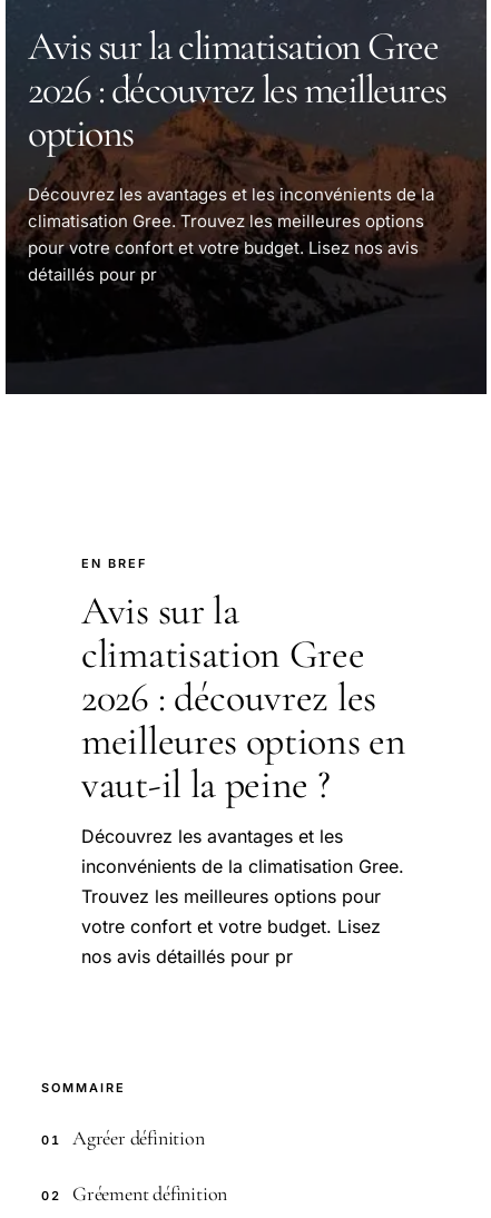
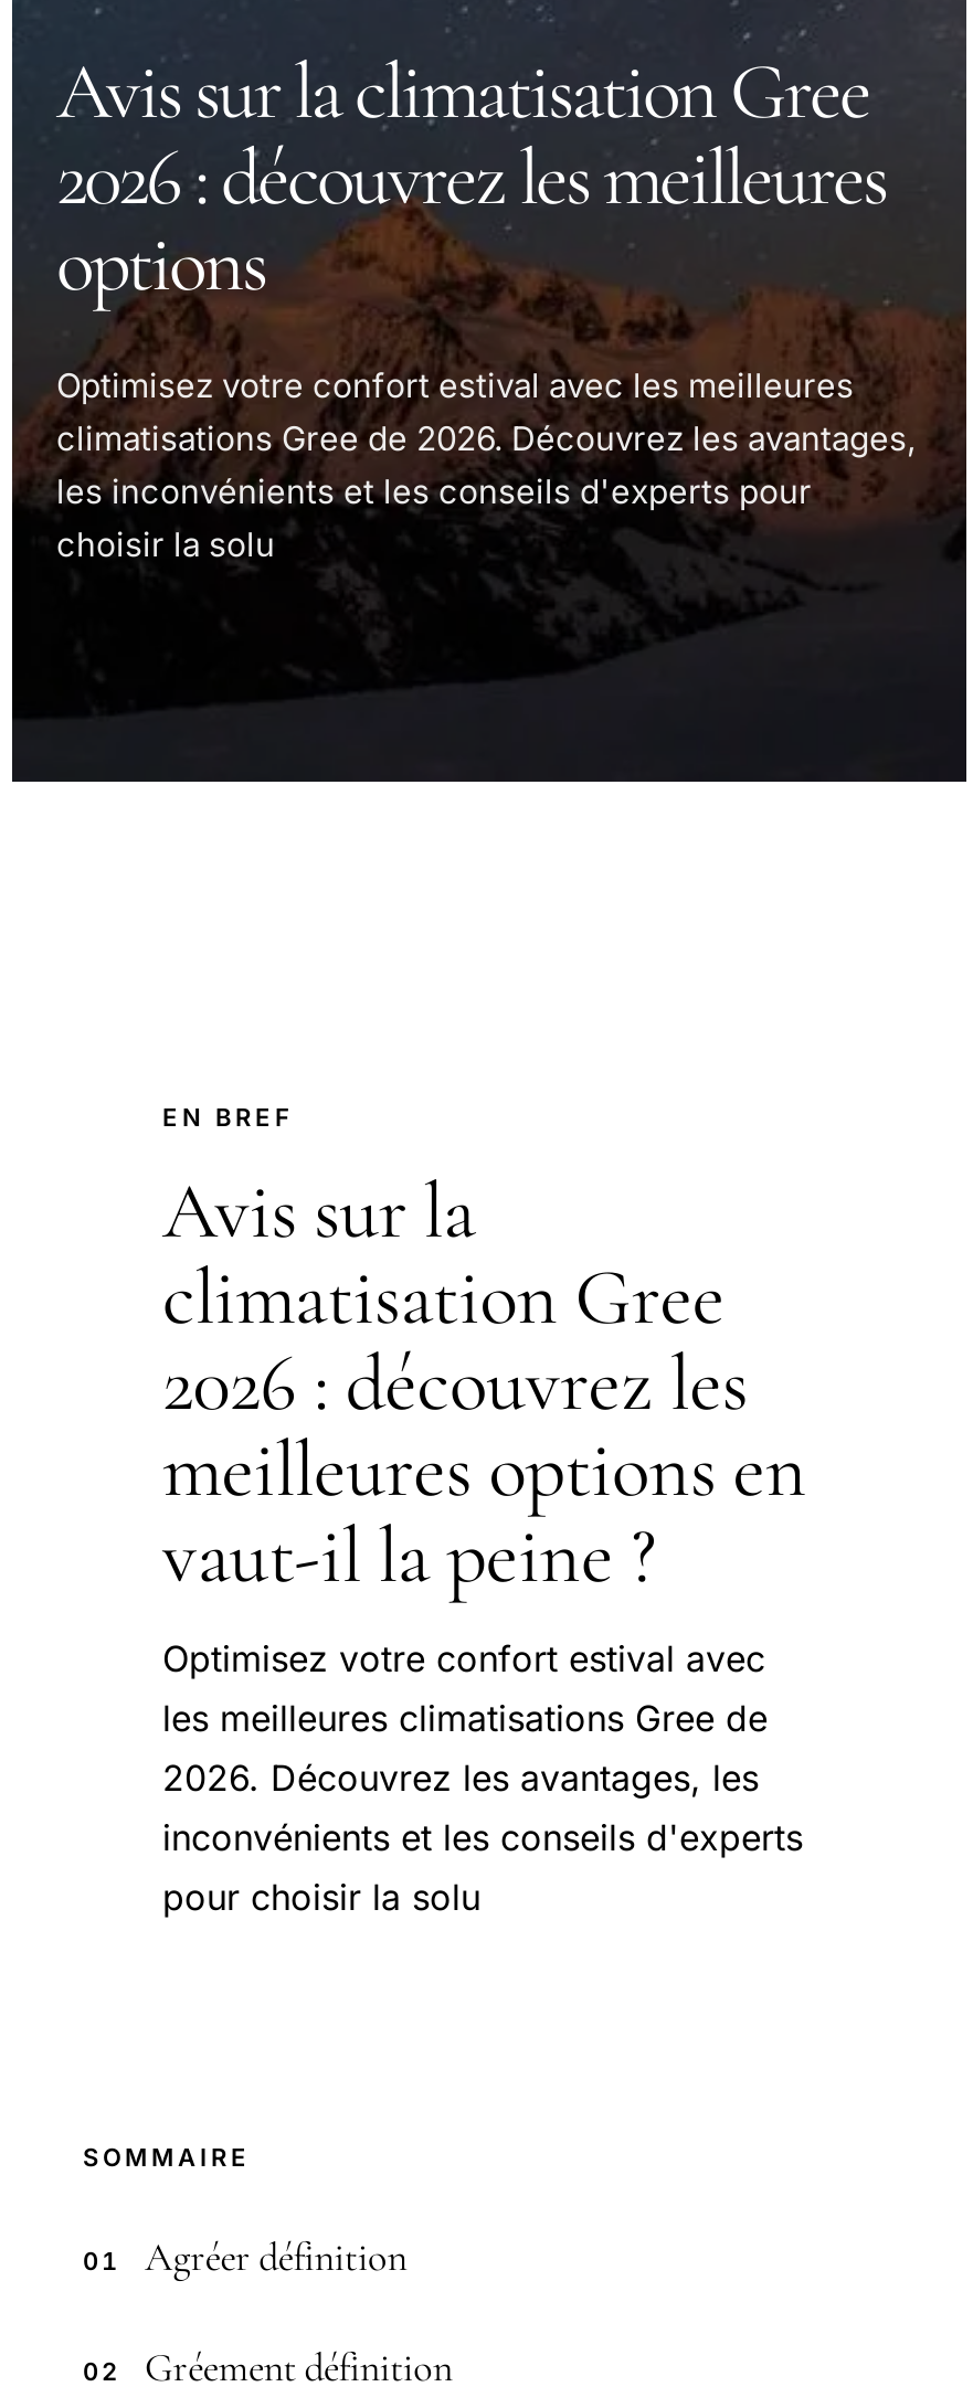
- Découvrez les avantages et les inconvénients de la
- climatisation Gree. Trouvez les meilleures options
- pour votre confort et votre budget. Lisez nos avis
- détaillés pour pr
+ Optimisez votre confort estival avec les meilleures
+ climatisations Gree de 2026. Découvrez les avantages,
+ les inconvénients et les conseils d'experts pour
+ choisir la solu

- Découvrez les avantages et les
- inconvénients de la climatisation Gree.
- Trouvez les meilleures options pour
- votre confort et votre budget. Lisez
- nos avis détaillés pour pr
+ Optimisez votre confort estival avec
+ les meilleures climatisations Gree de
+ 2026. Découvrez les avantages, les
+ inconvénients et les conseils d'experts
+ pour choisir la solu
